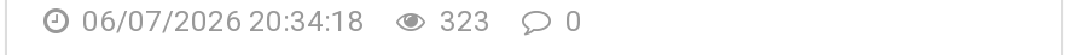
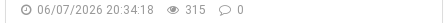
- 06/07/2026 20:34:18 323 0
+ 06/07/2026 20:34:18 315 0
